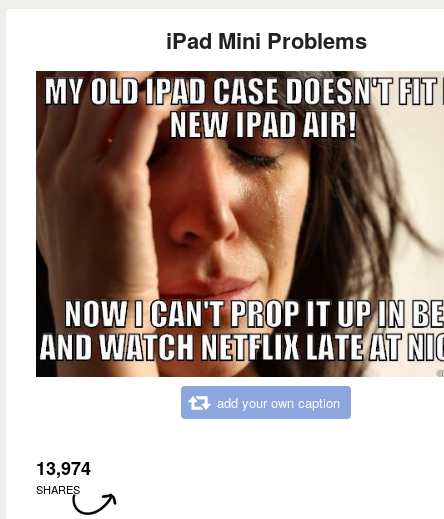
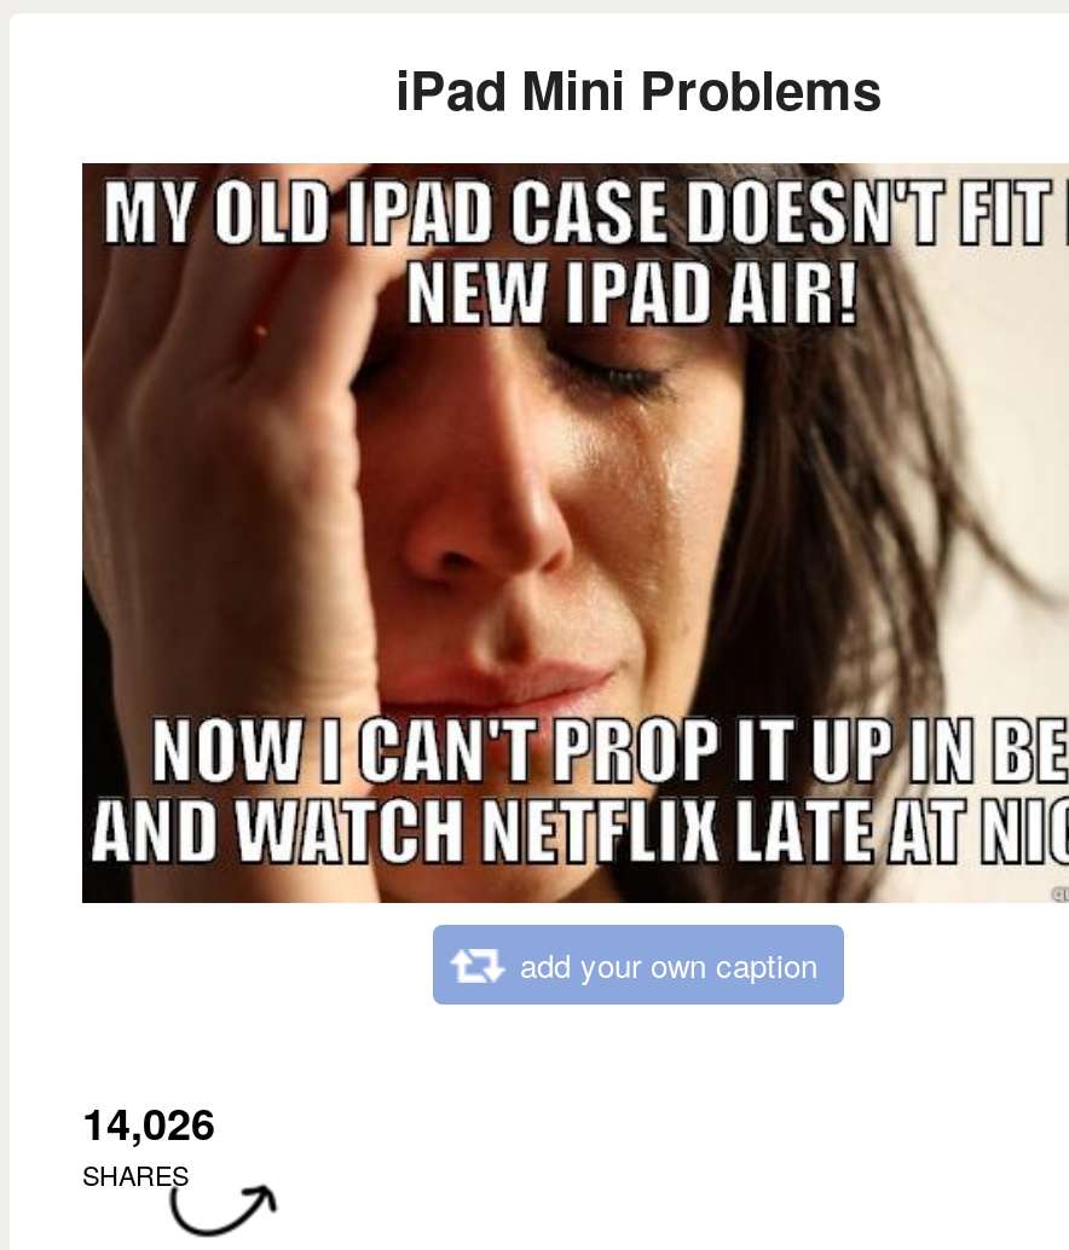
- 13,974
+ 14,026
